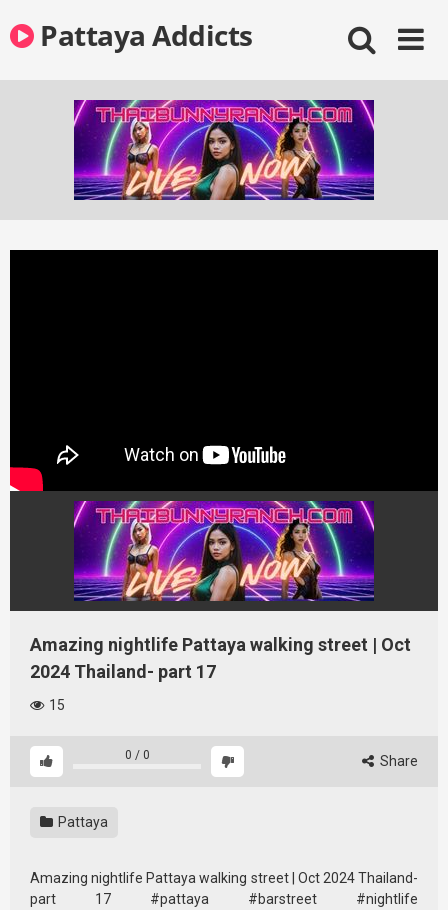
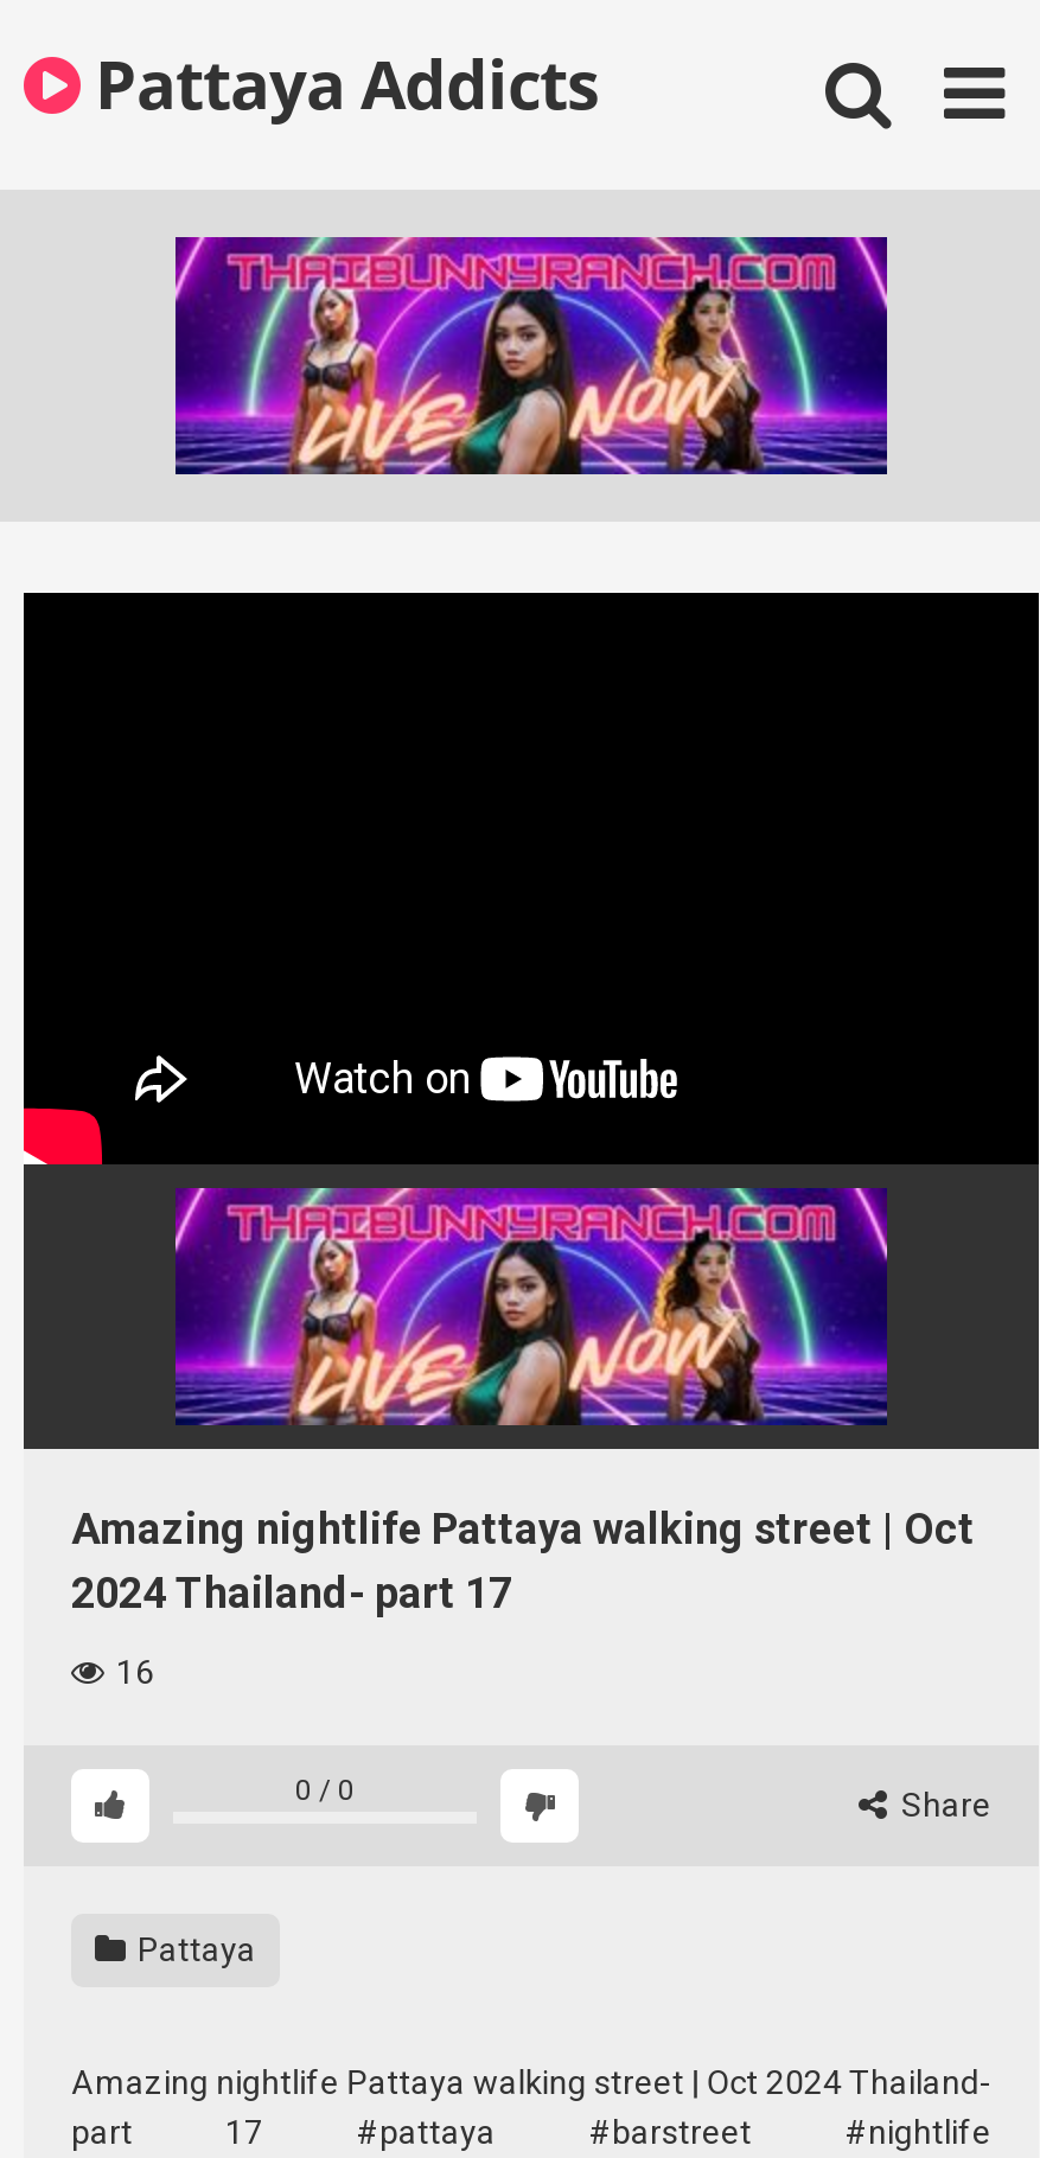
- 15
+ 16
